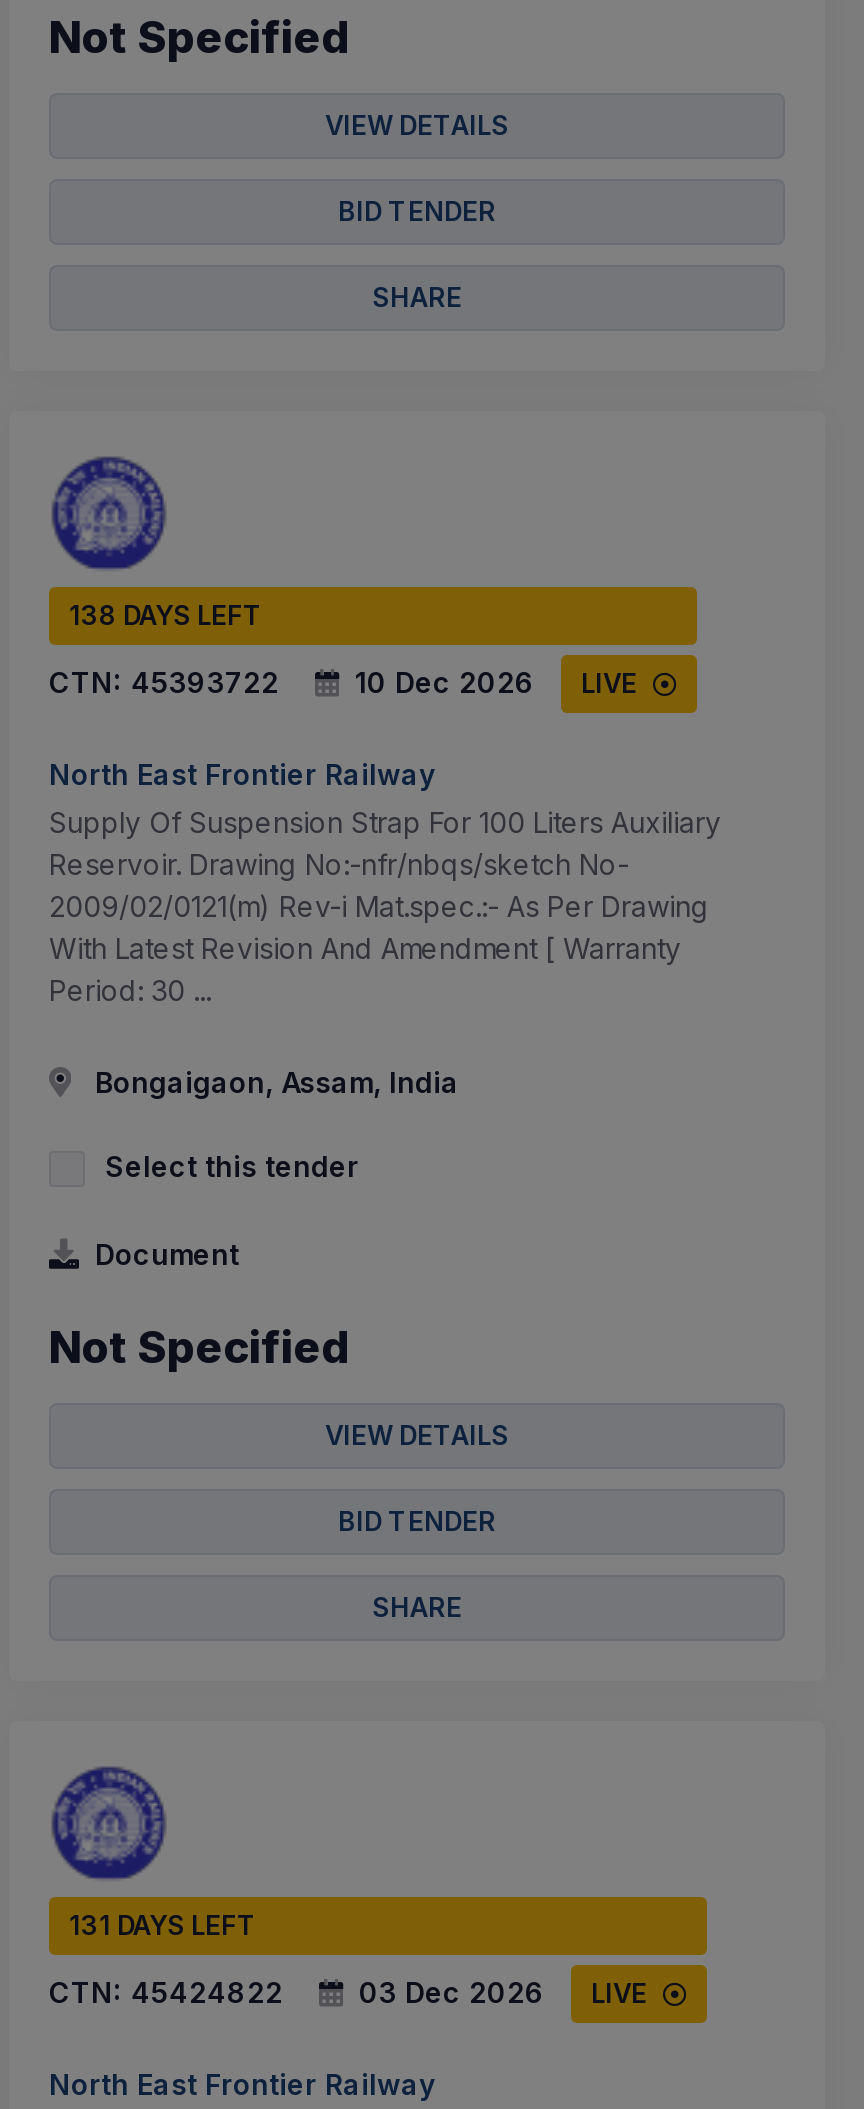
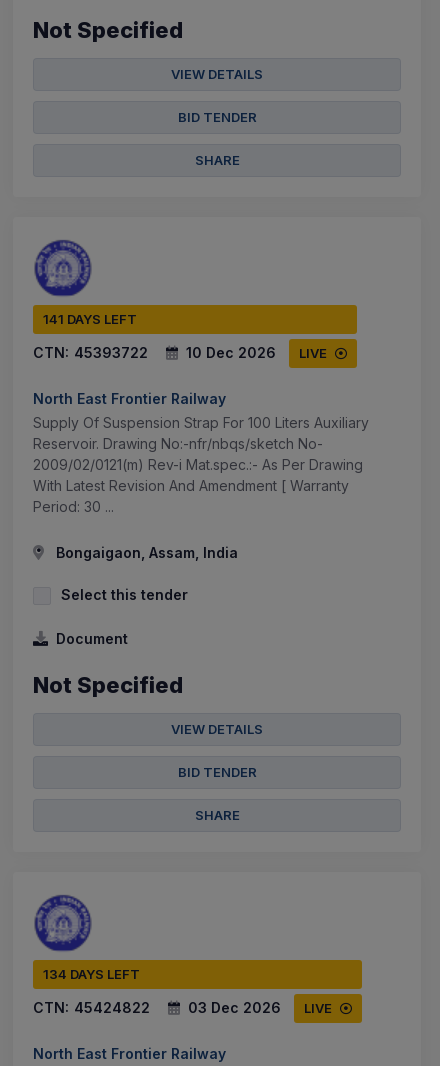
- 138 DAYS LEFT
+ 141 DAYS LEFT

- 131 DAYS LEFT
+ 134 DAYS LEFT
